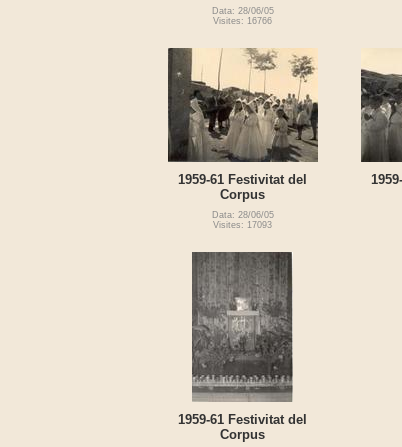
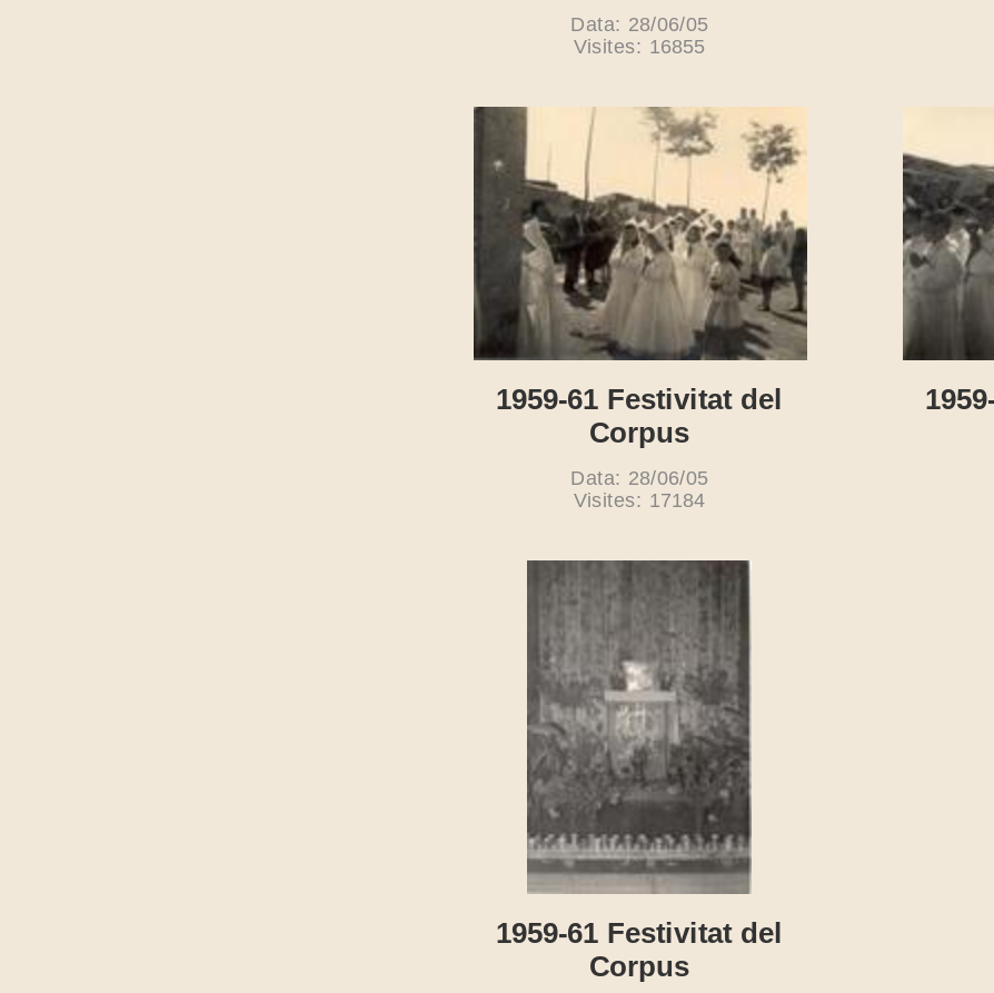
- Visites: 16766
+ Visites: 16855

- Visites: 17093
+ Visites: 17184
